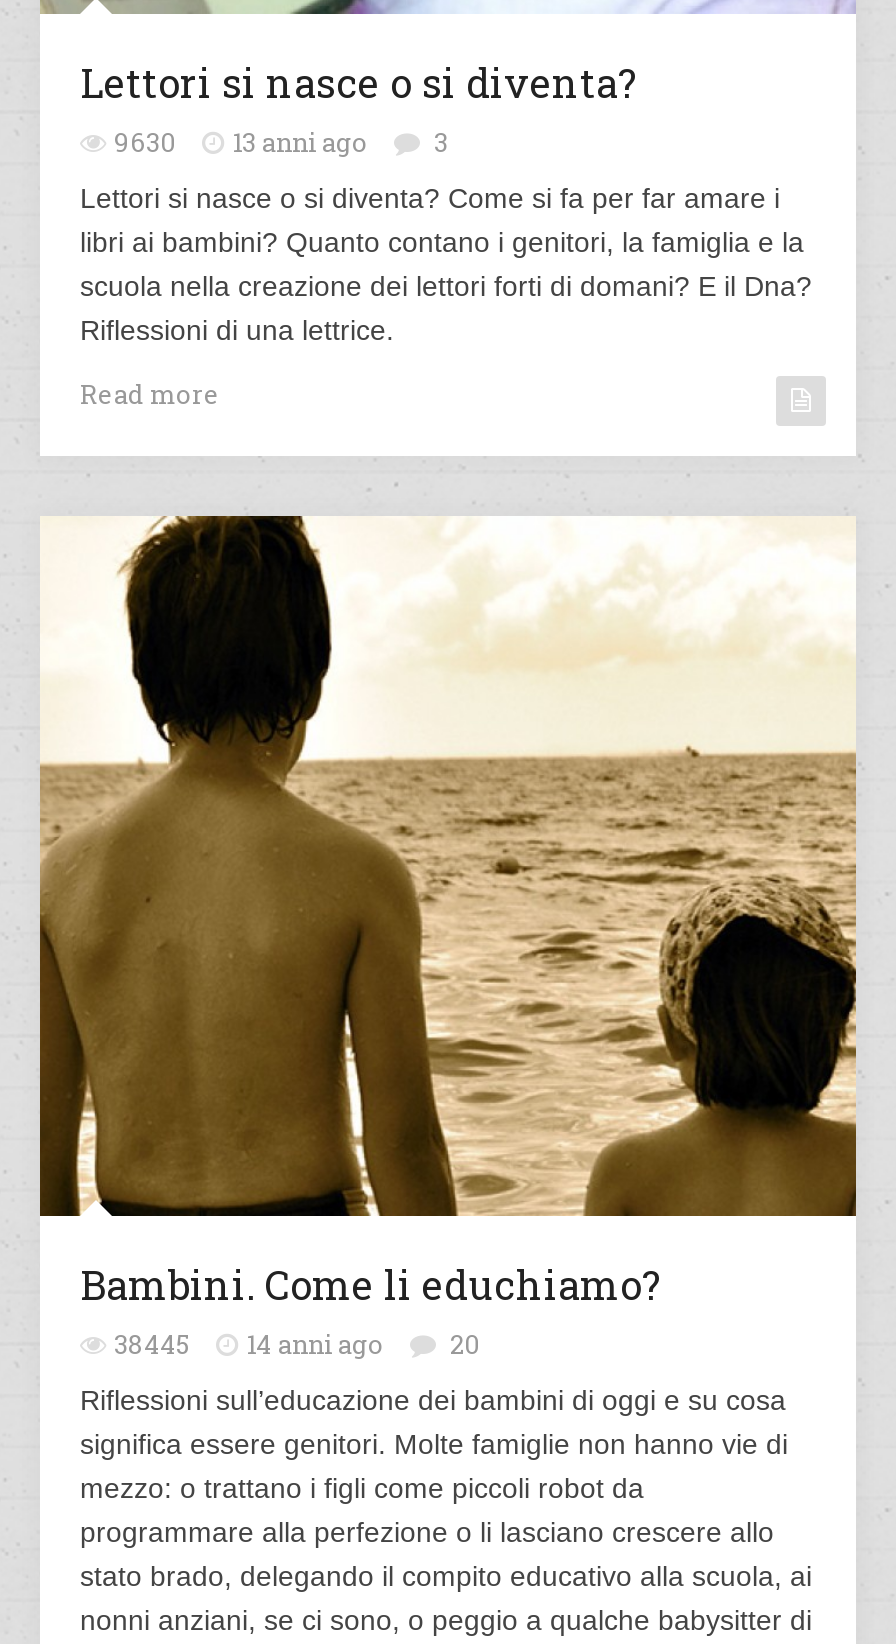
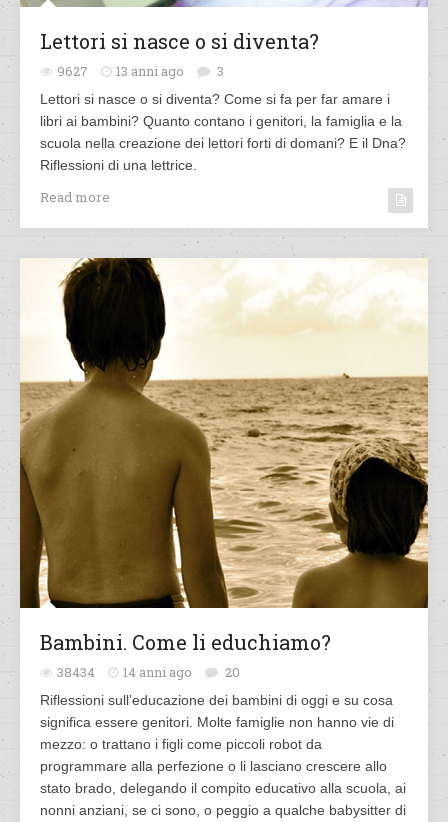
- 9630 13 anni ago 3
+ 9627 13 anni ago 3

- 38445 14 anni ago 20
+ 38434 14 anni ago 20
